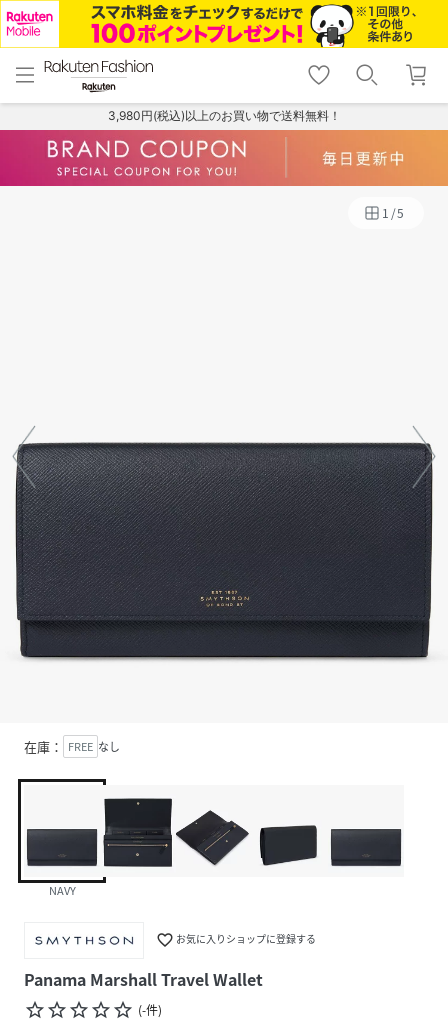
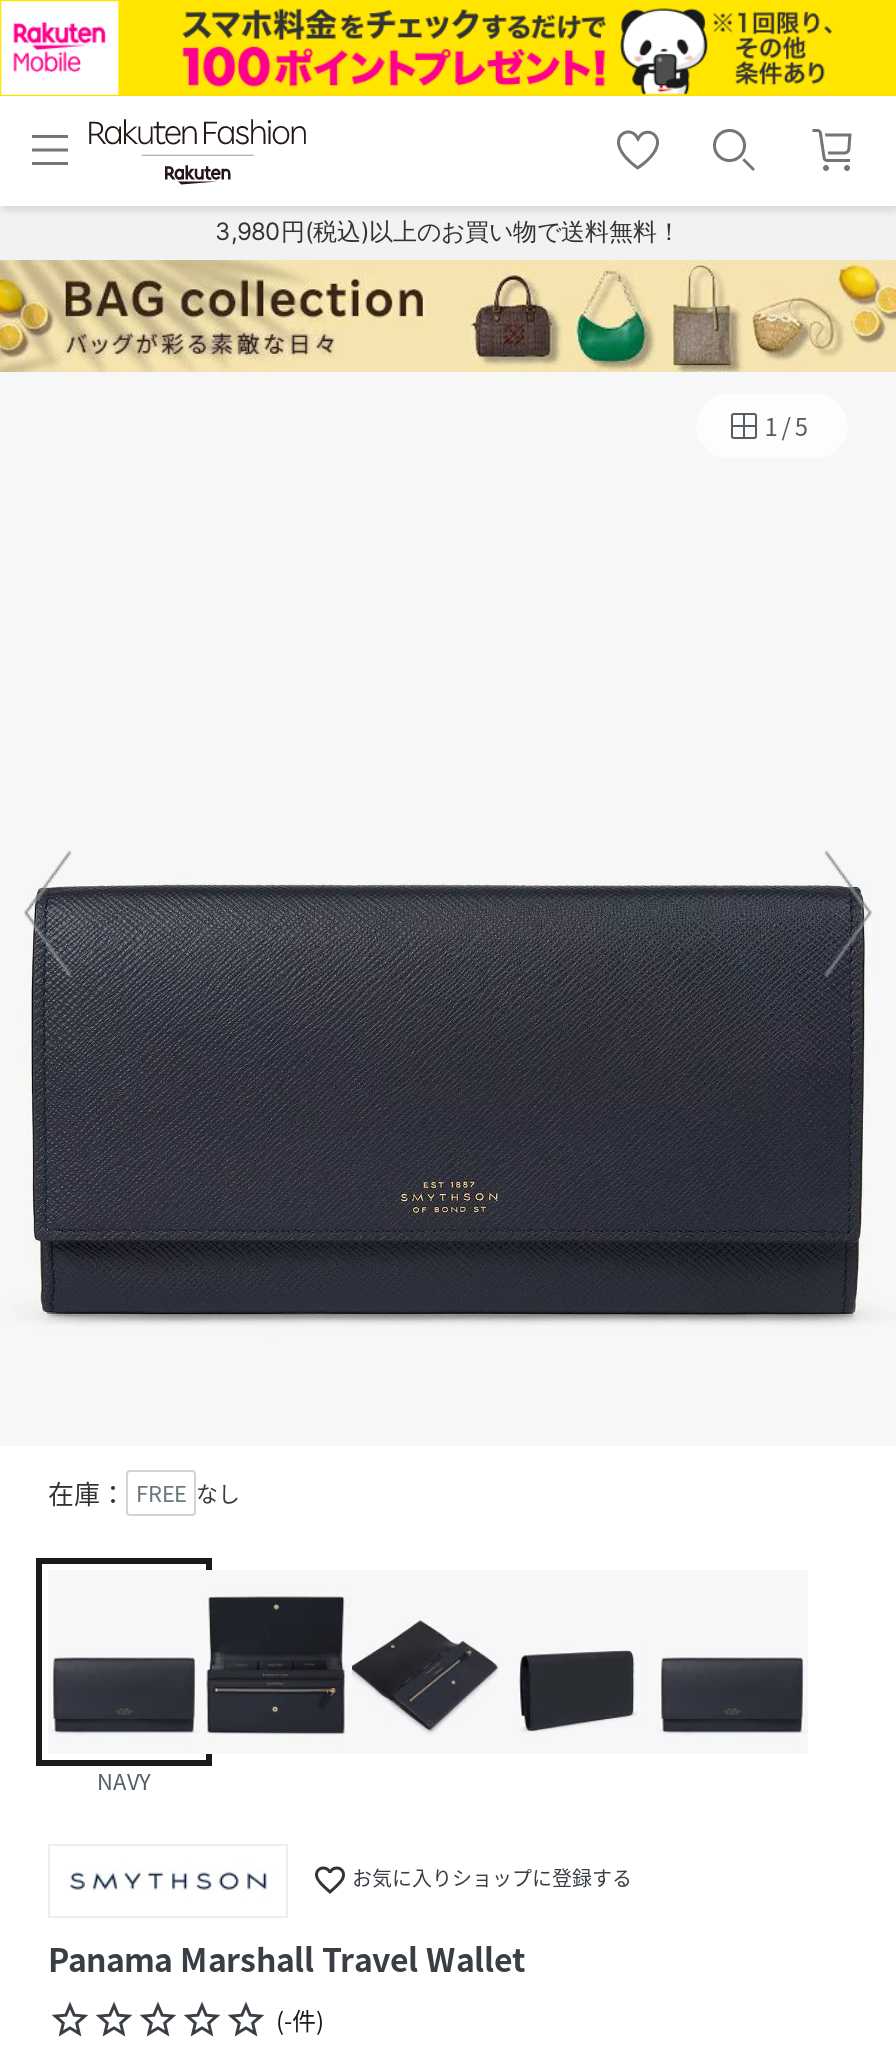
- [image]
+ [image]
